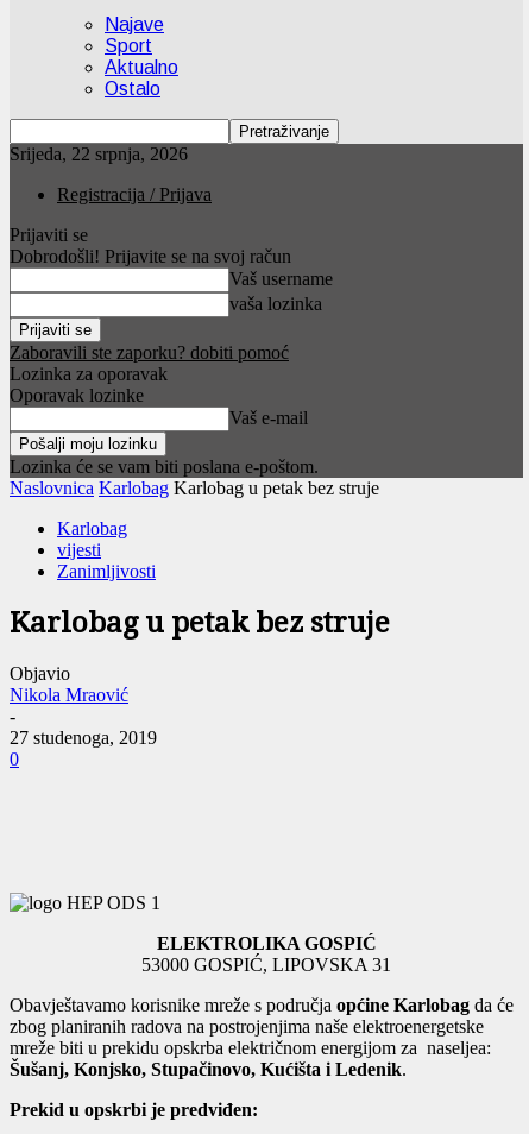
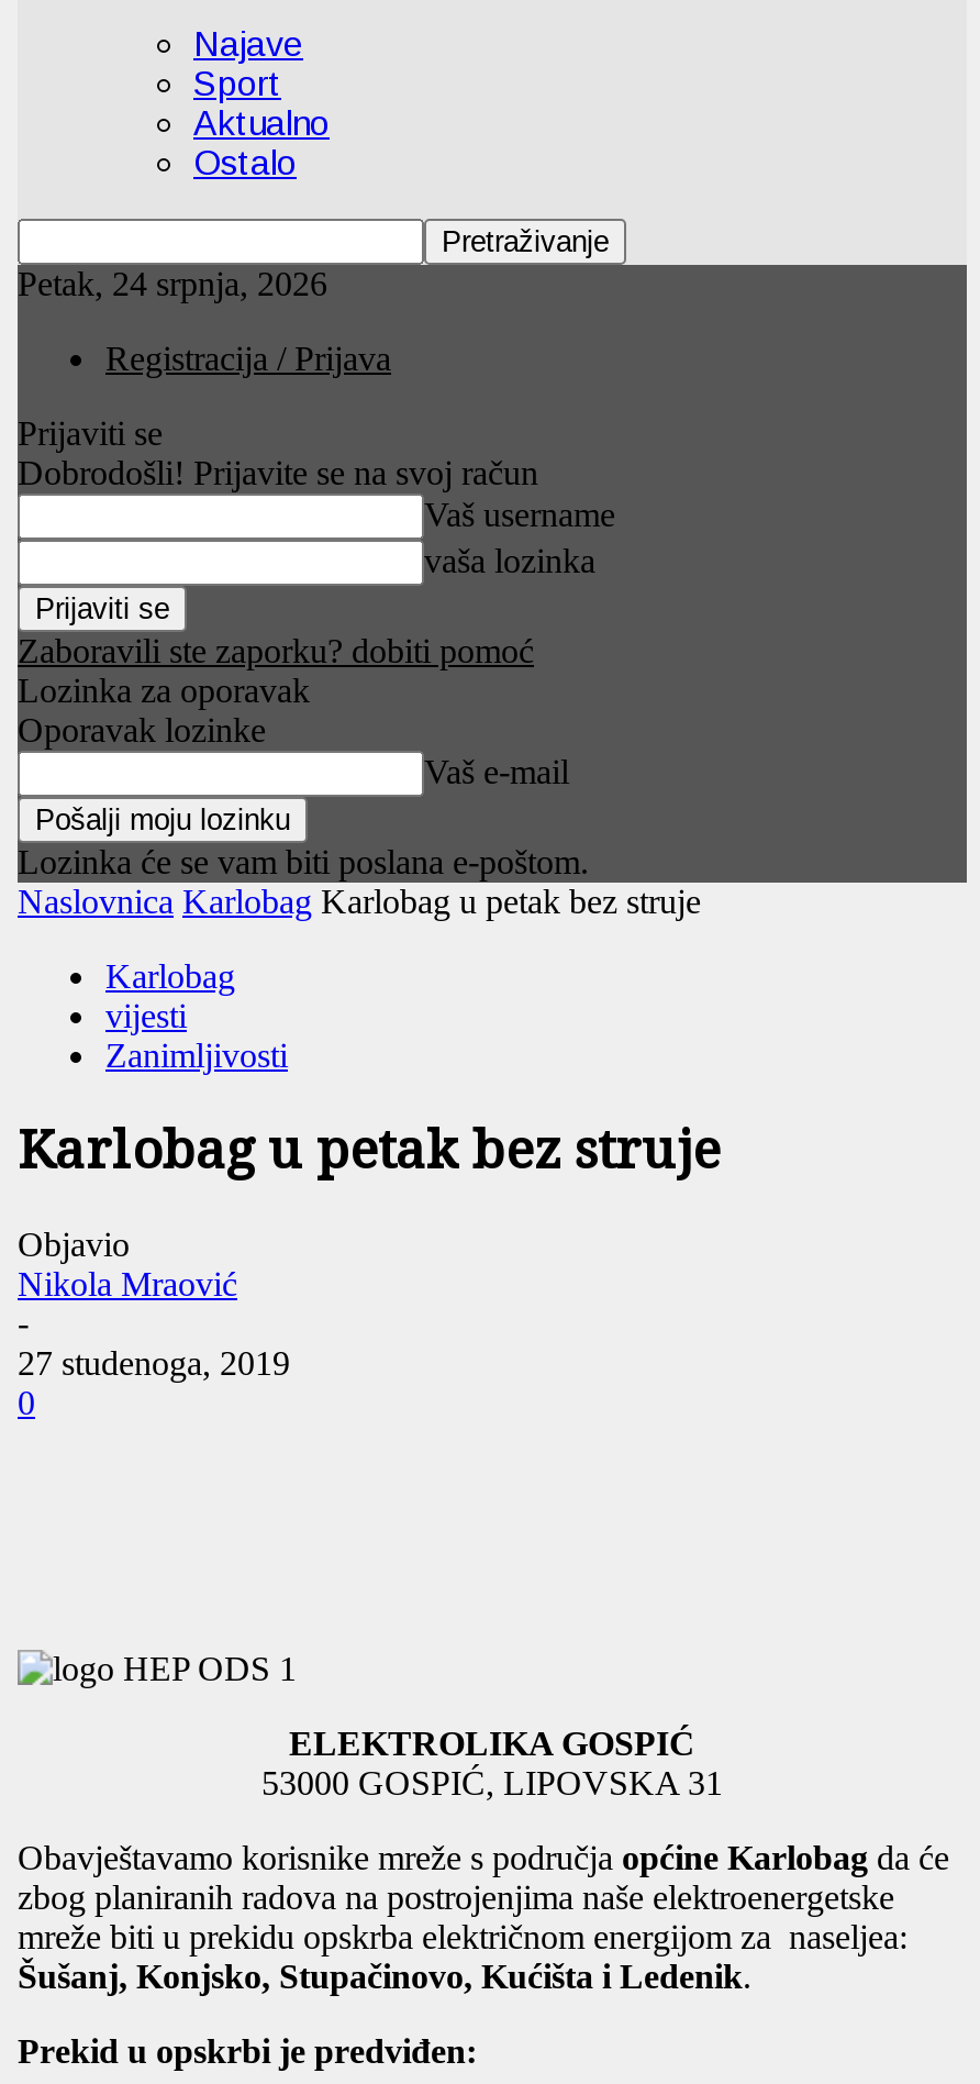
- Srijeda, 22 srpnja, 2026
+ Petak, 24 srpnja, 2026
